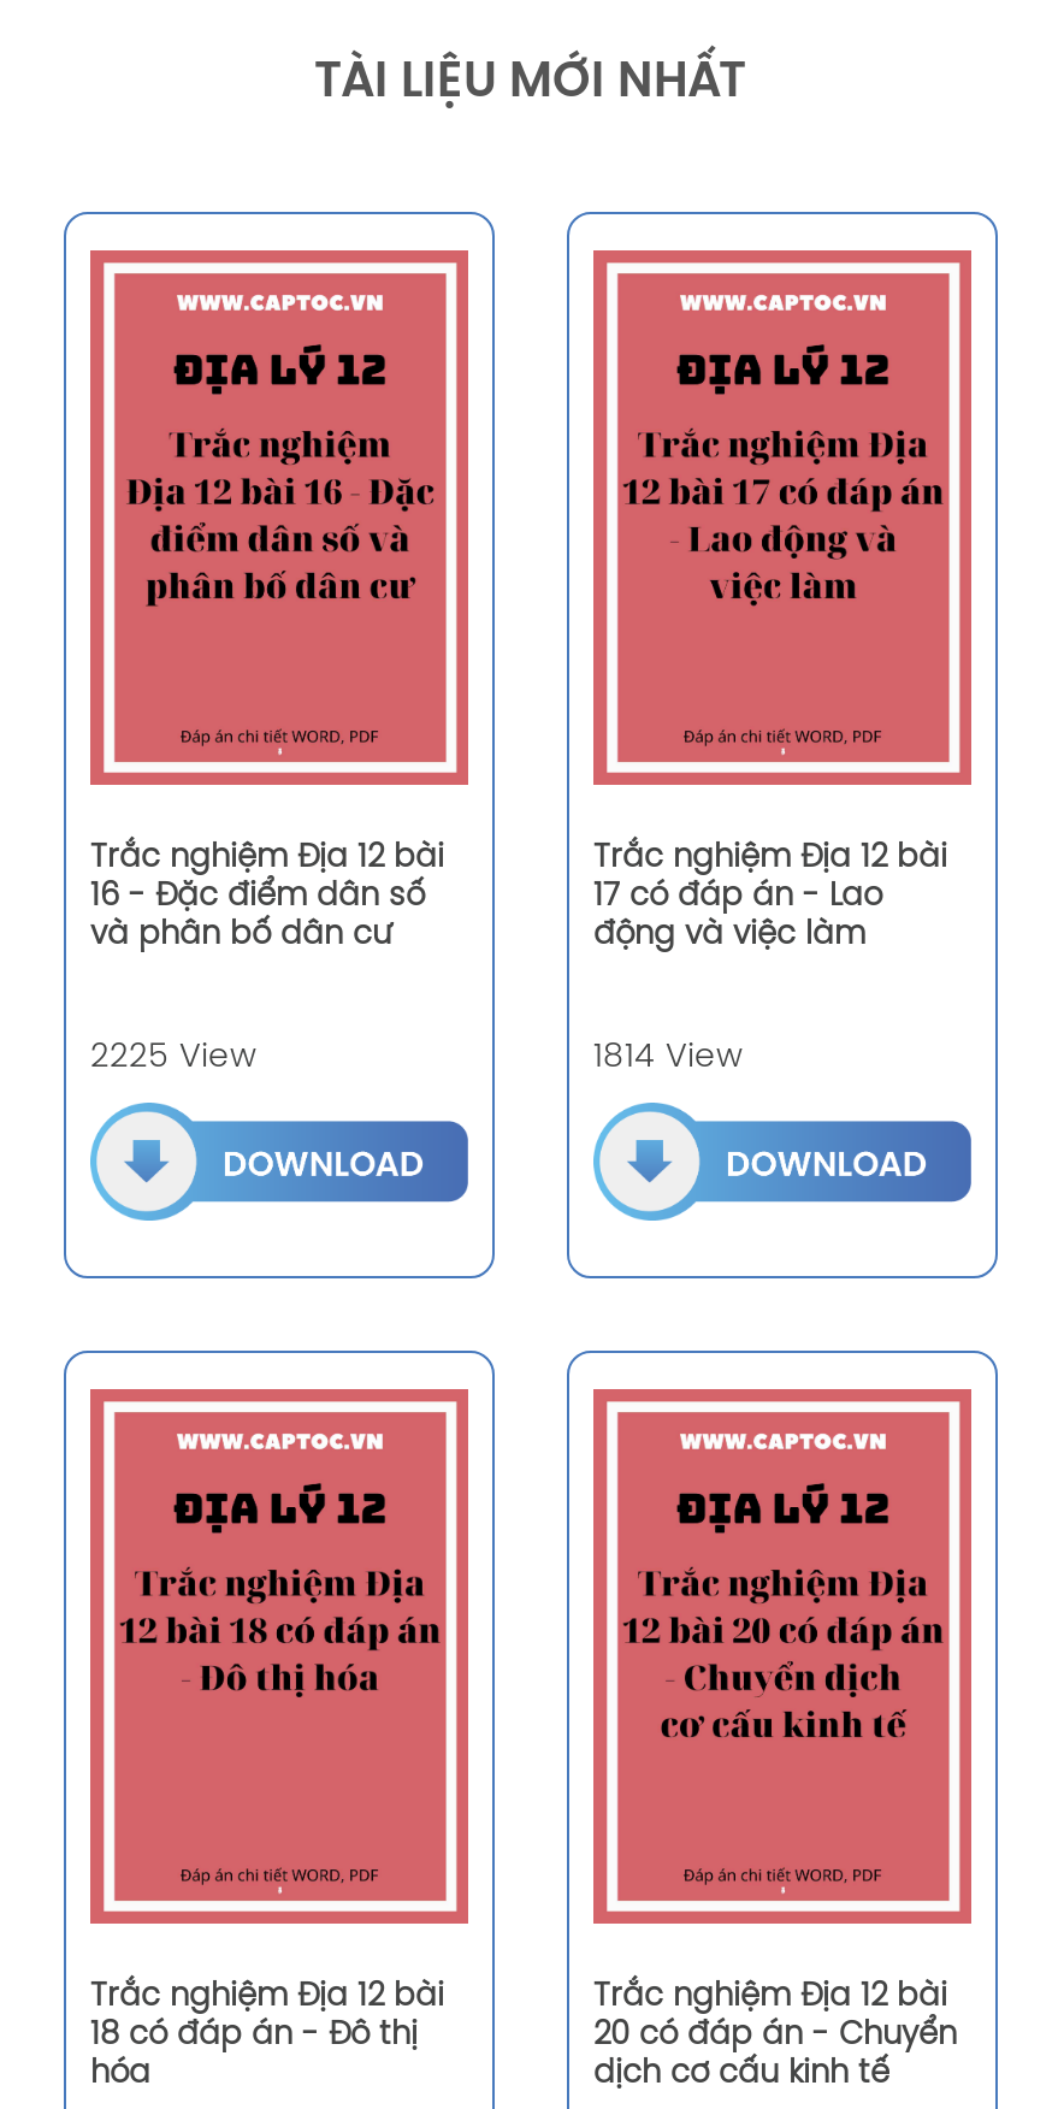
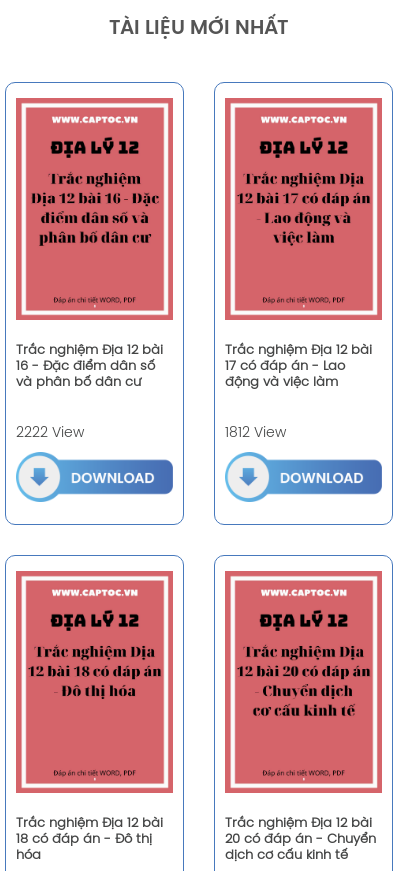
- 2225 View
+ 2222 View

- 1814 View
+ 1812 View
